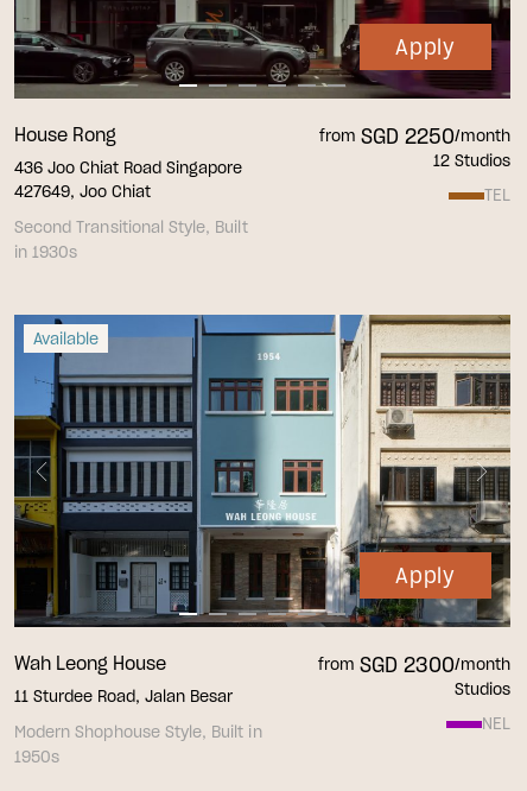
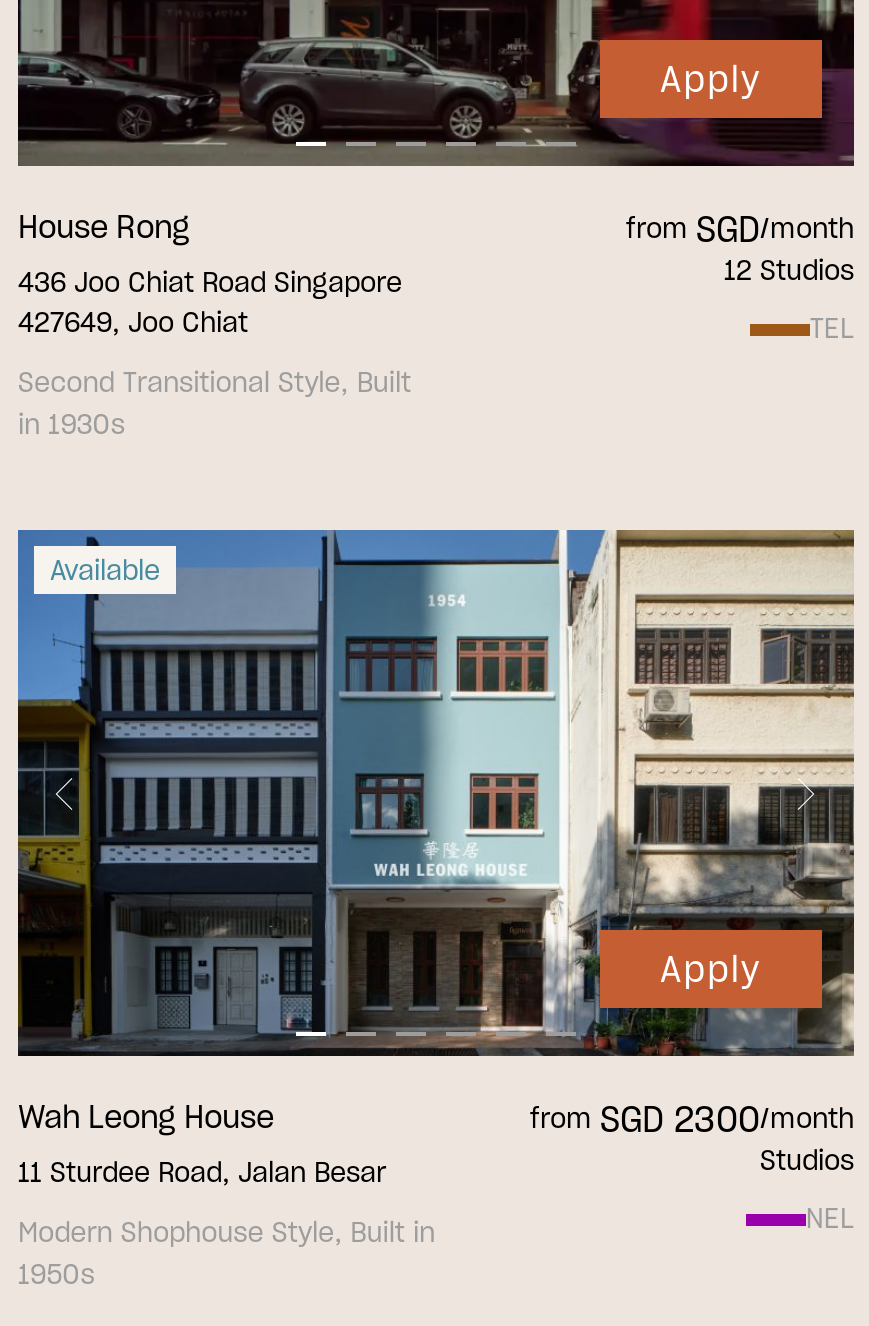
- from SGD 2250/month
+ from SGD/month
